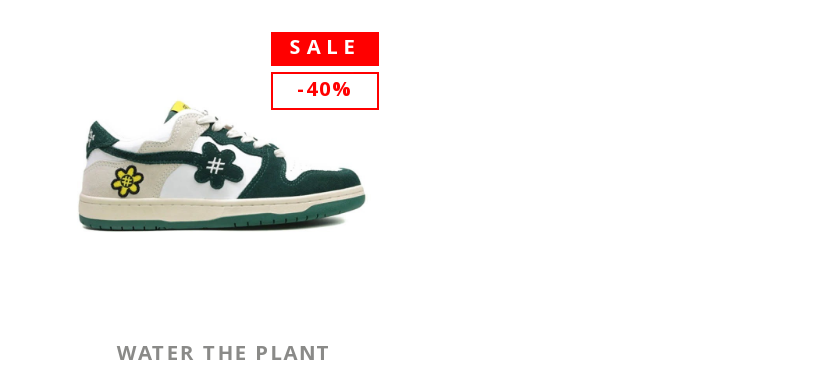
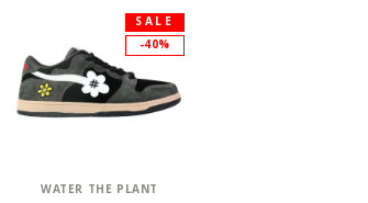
- [image]
+ [image]
